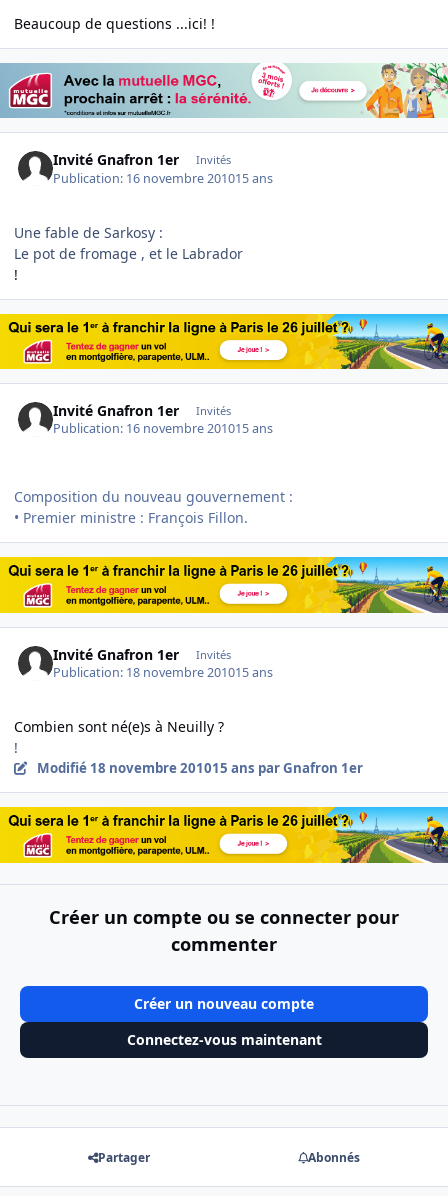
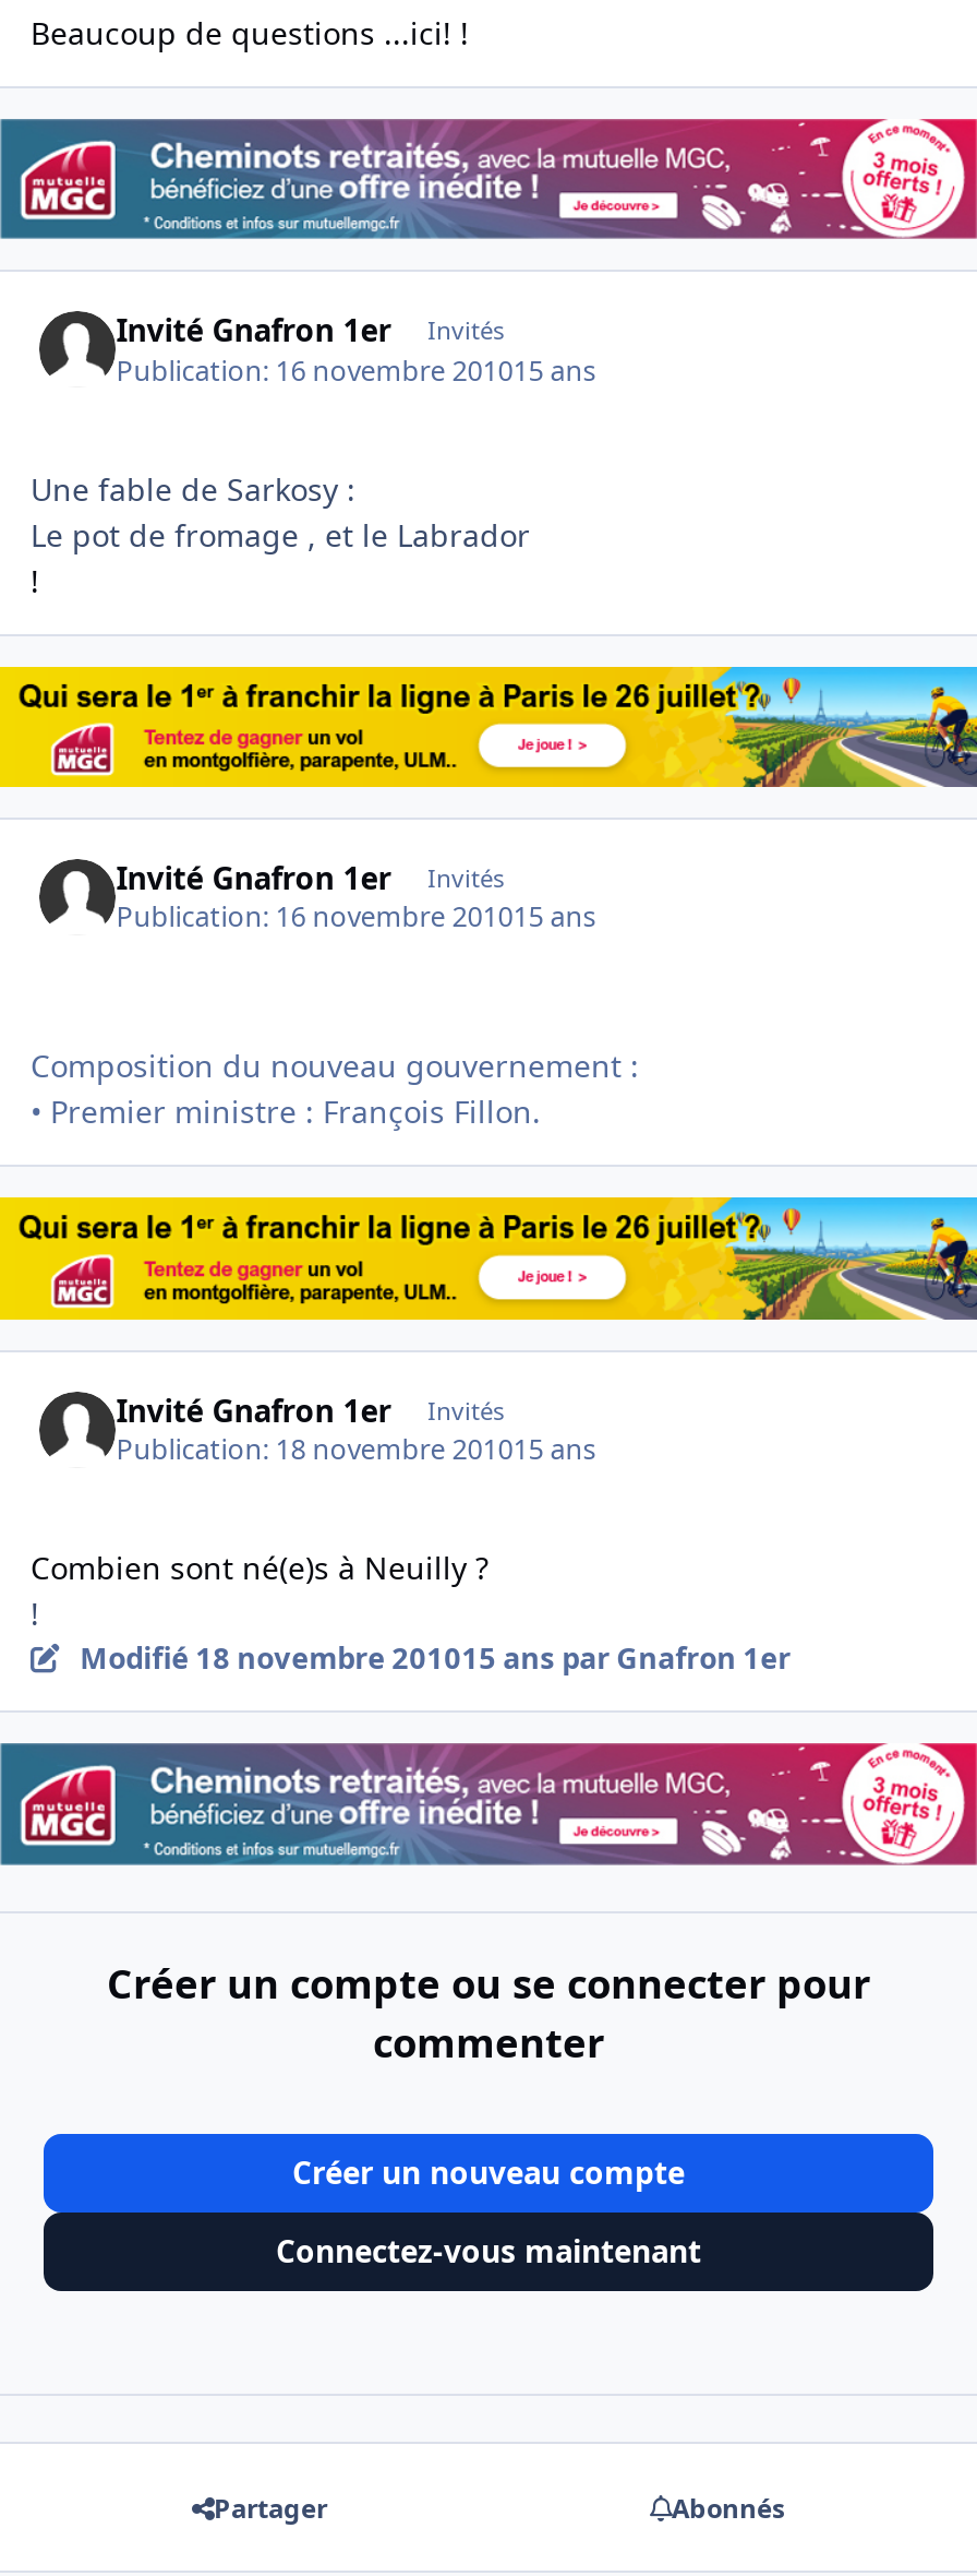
- [image]
+ [image]

- [image]
+ [image]
